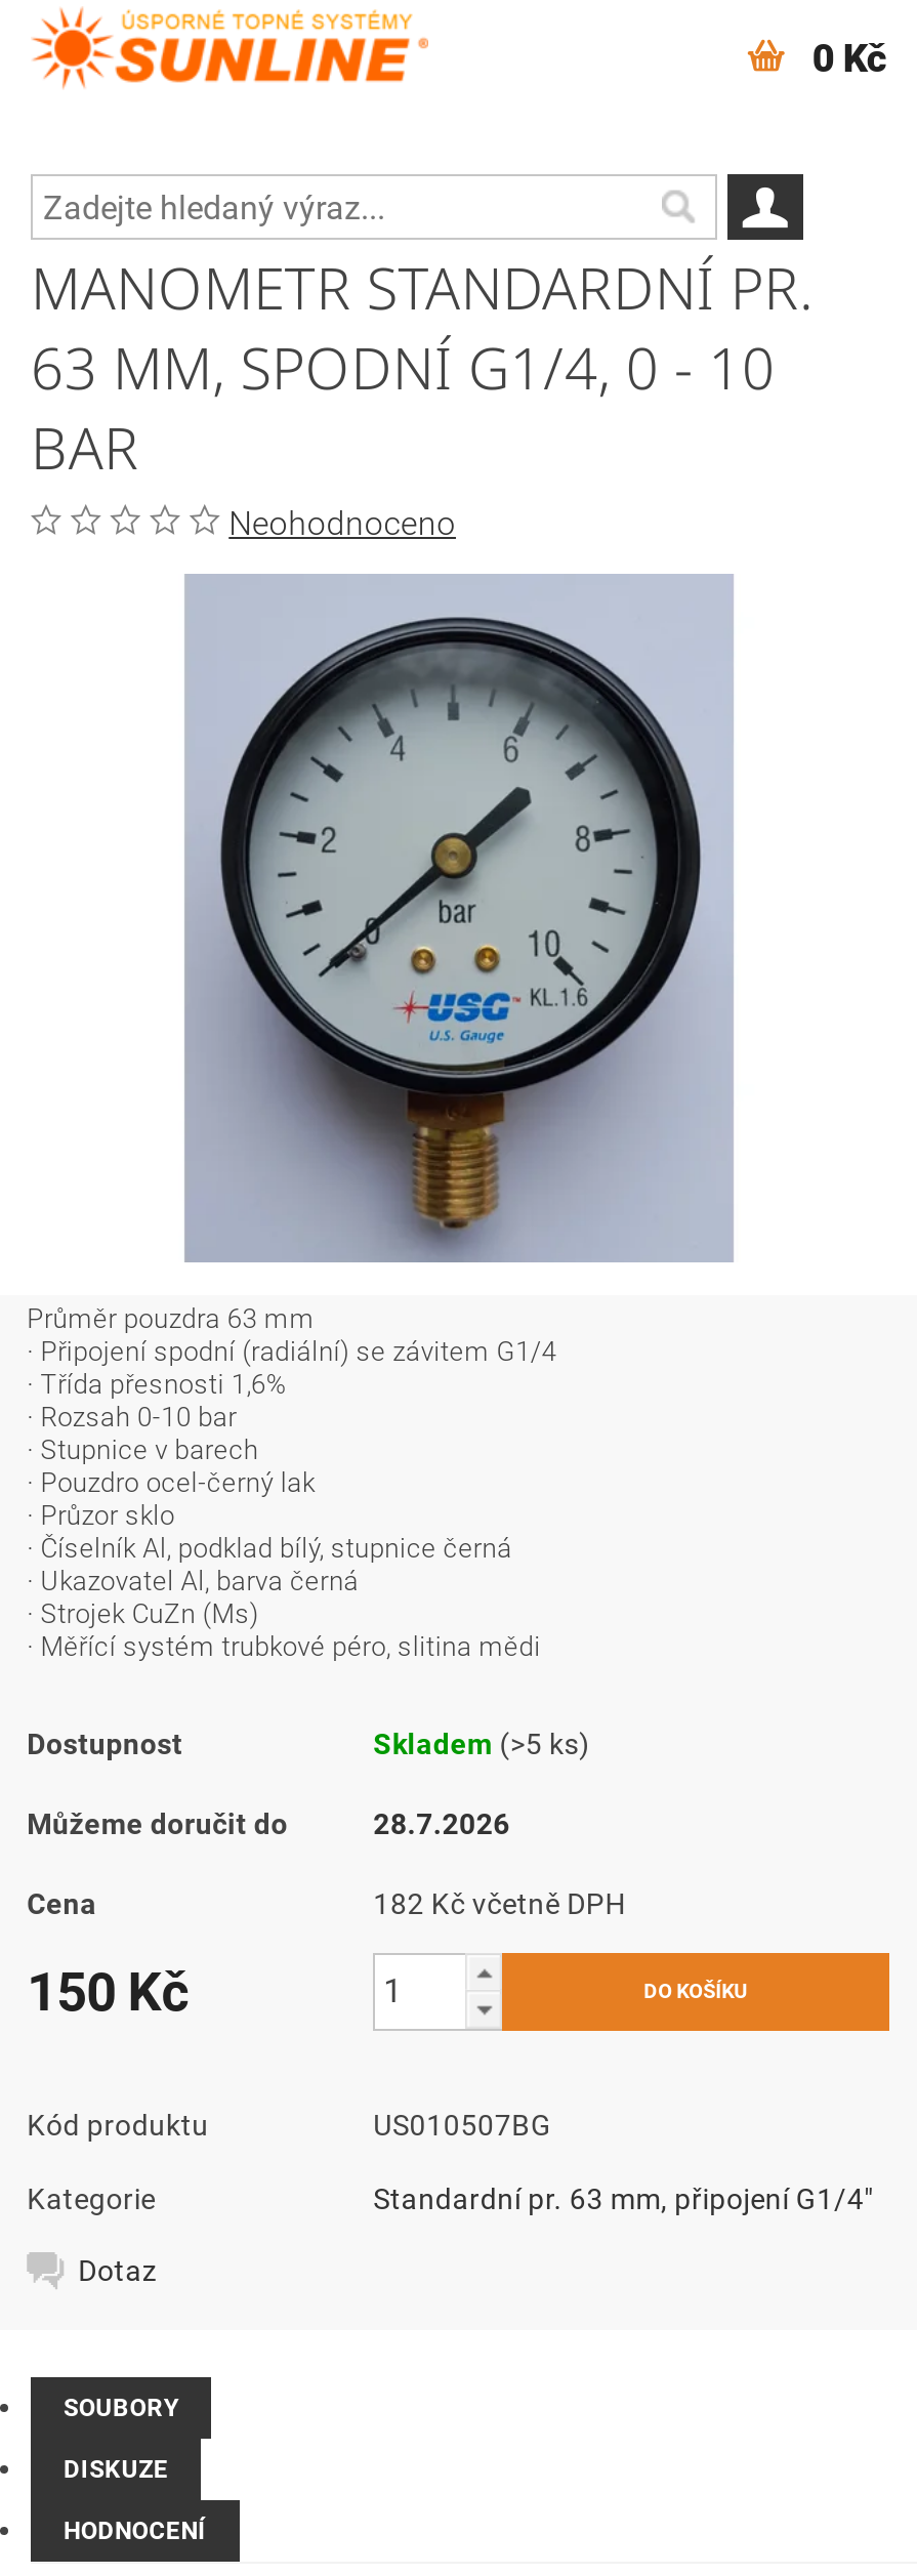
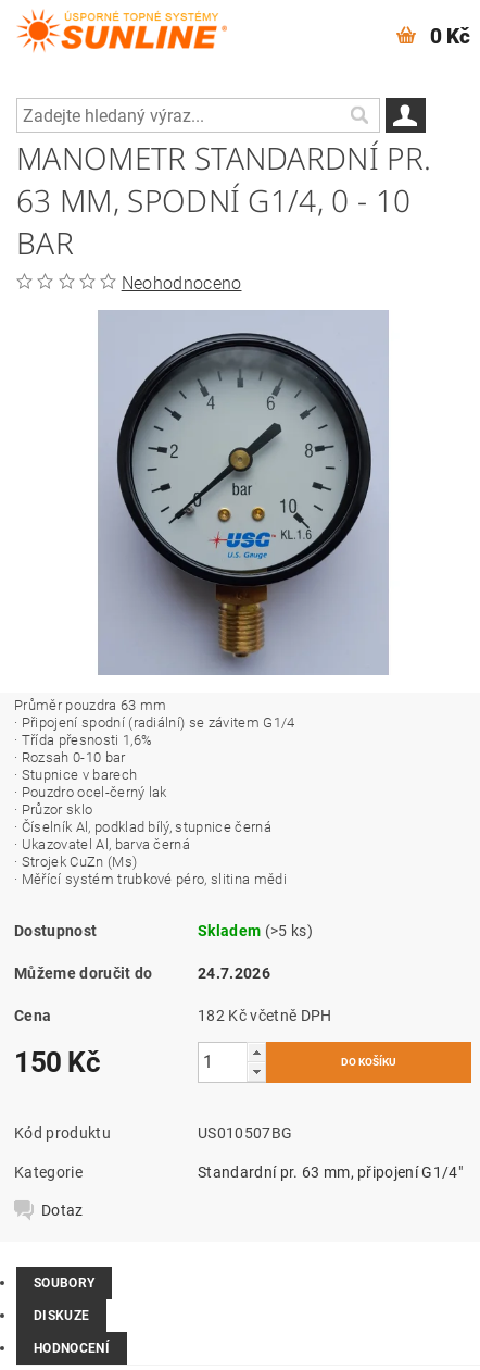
- 28.7.2026
+ 24.7.2026
